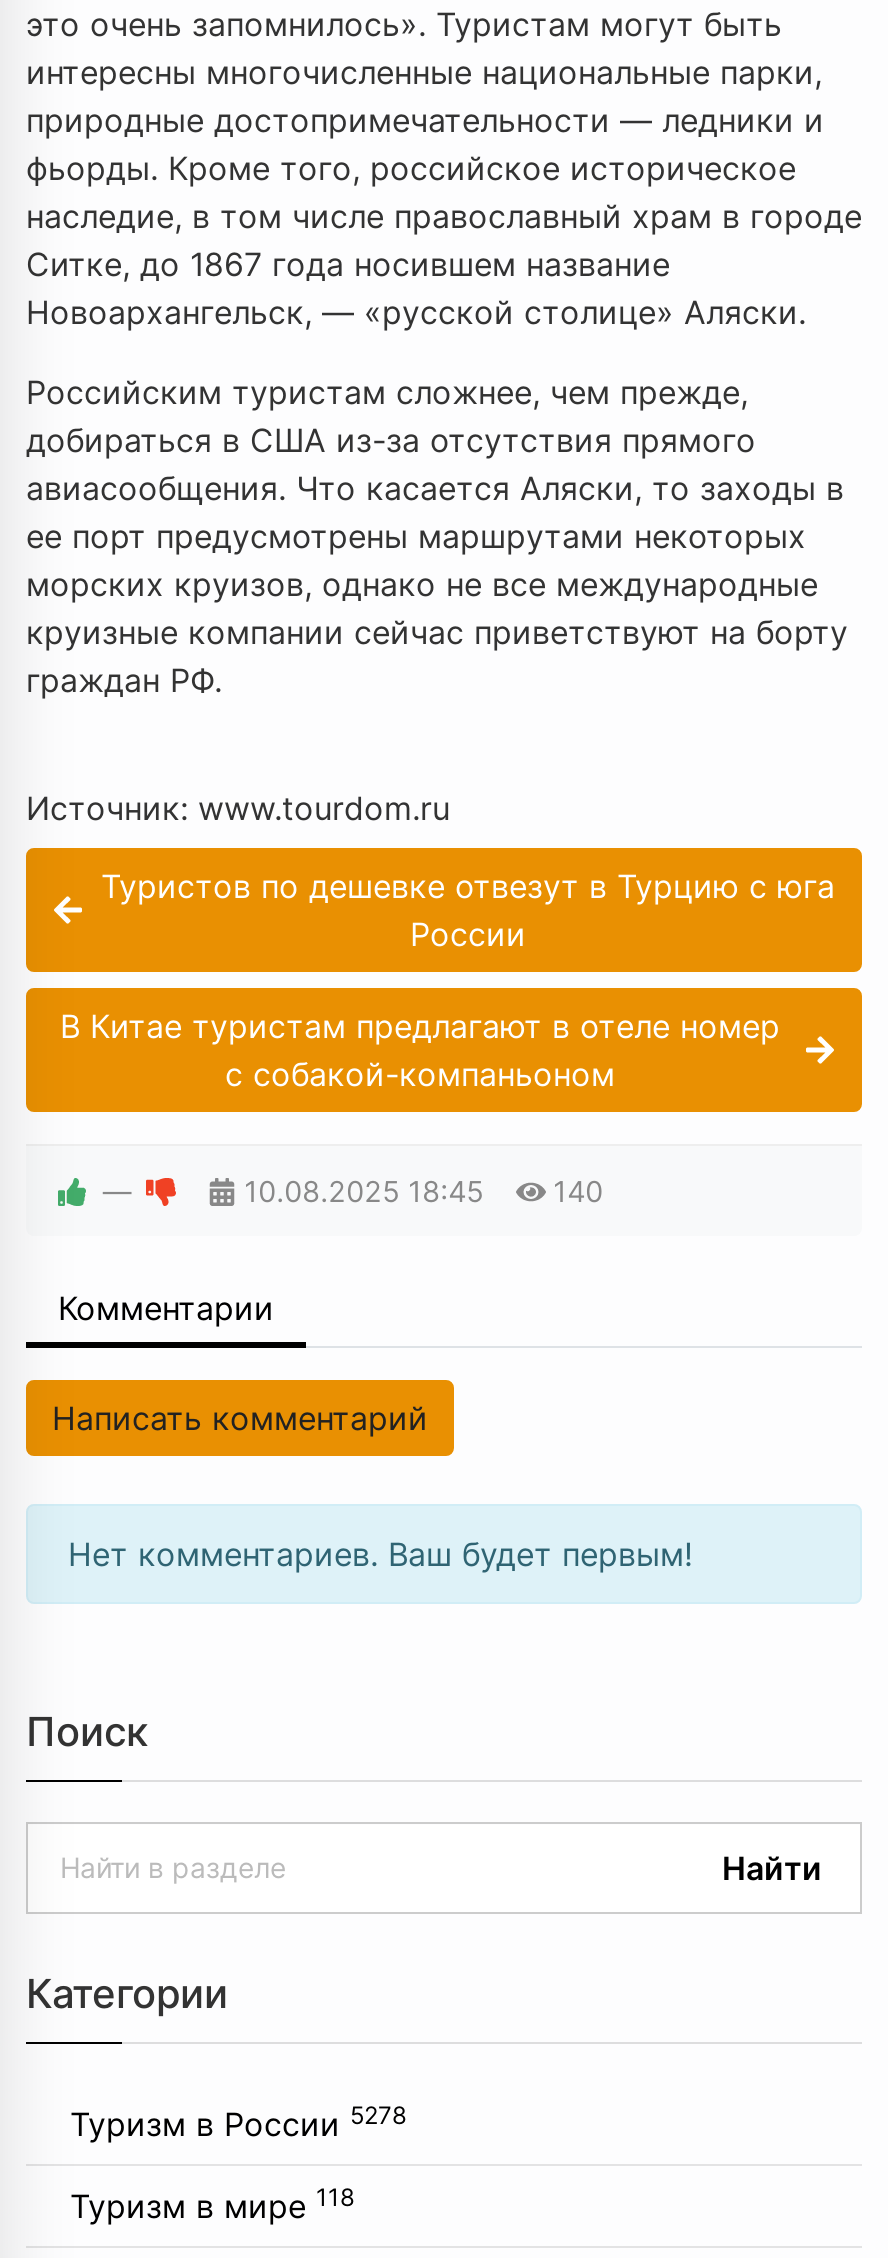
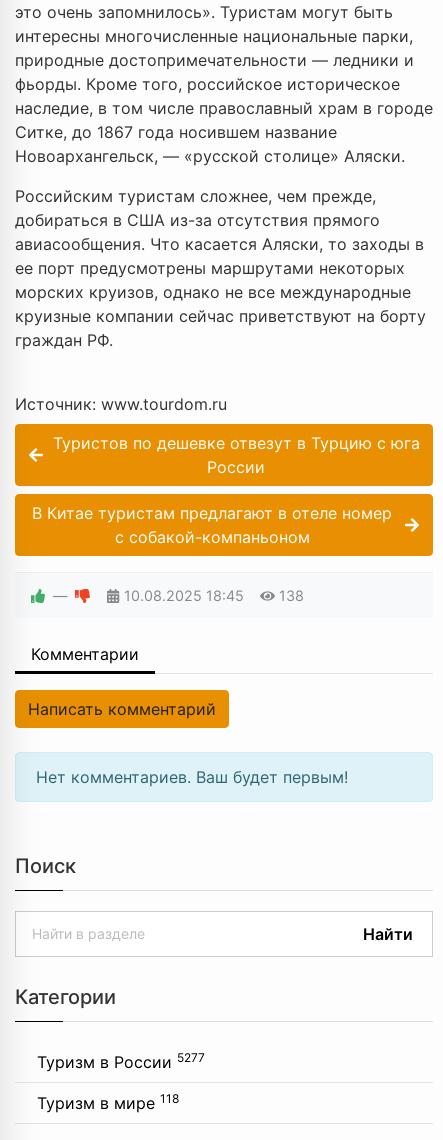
- 10.08.2025 18:45 140
+ 10.08.2025 18:45 138

- Туризм в России 5278
+ Туризм в России 5277
